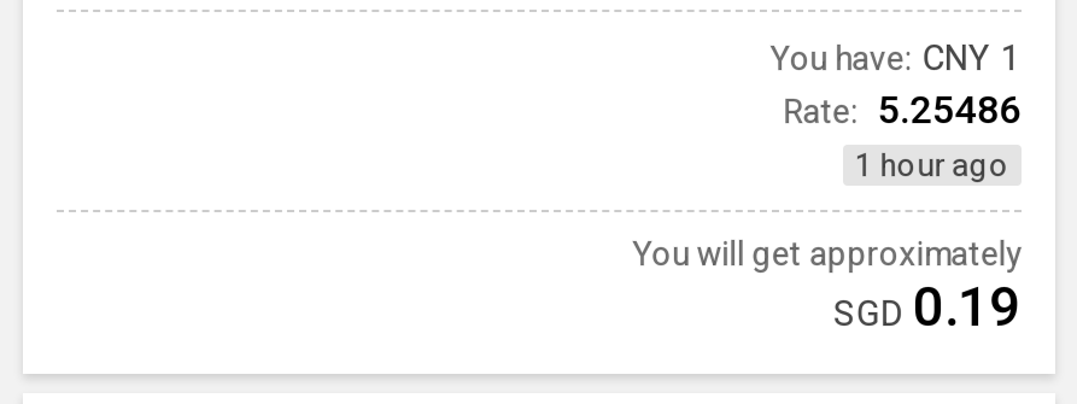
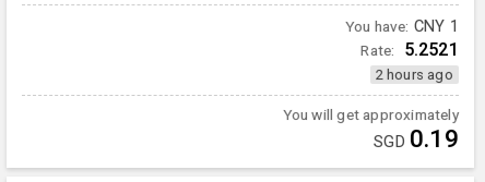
- Rate: 5.25486
+ Rate: 5.2521

- 1 hour ago
+ 2 hours ago
